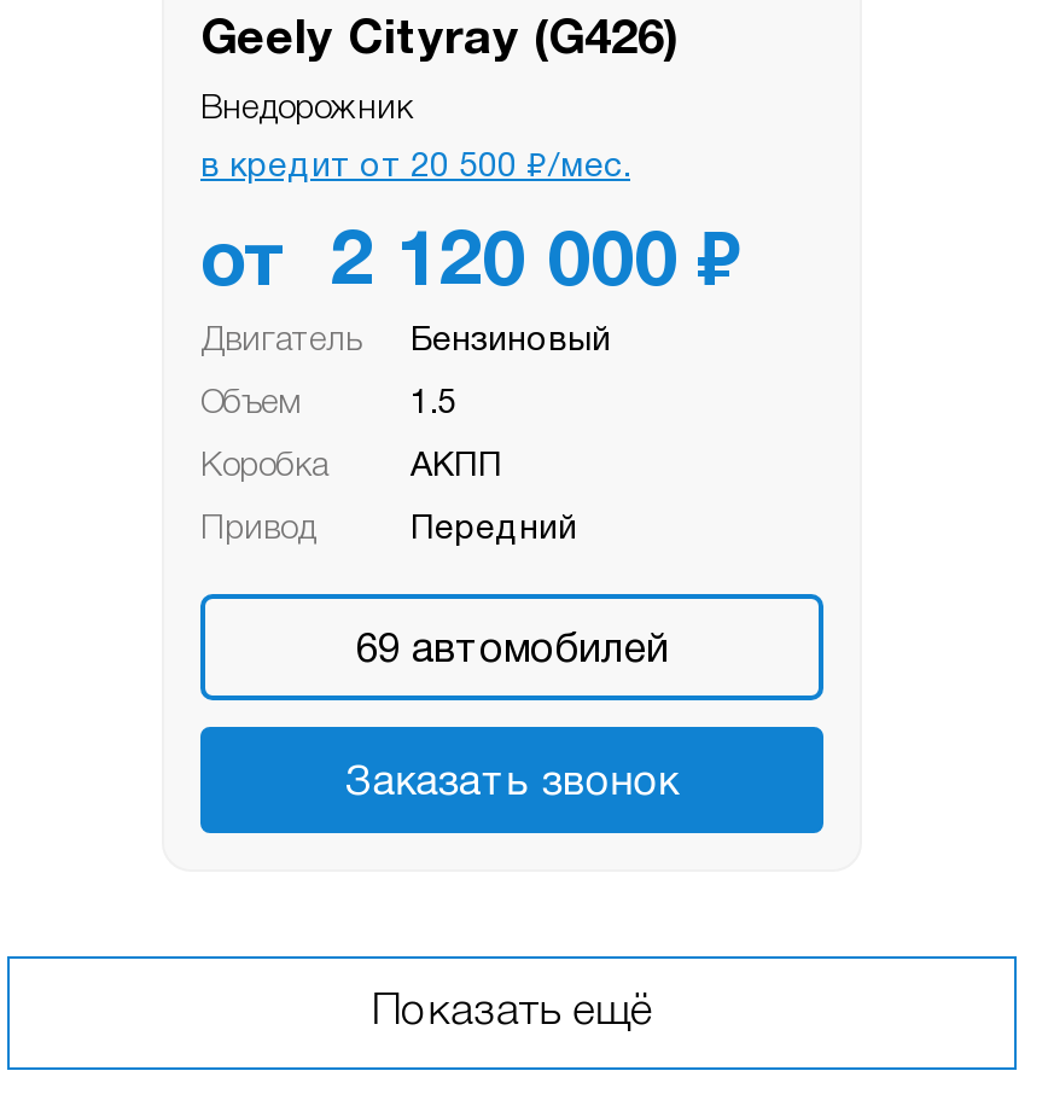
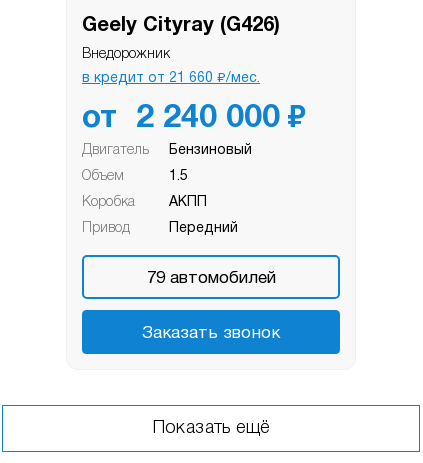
- в кредит от 20 500 ₽/мес.
+ в кредит от 21 660 ₽/мес.

- от 2 120 000 ₽
+ от 2 240 000 ₽

- 69 автомобилей
+ 79 автомобилей
